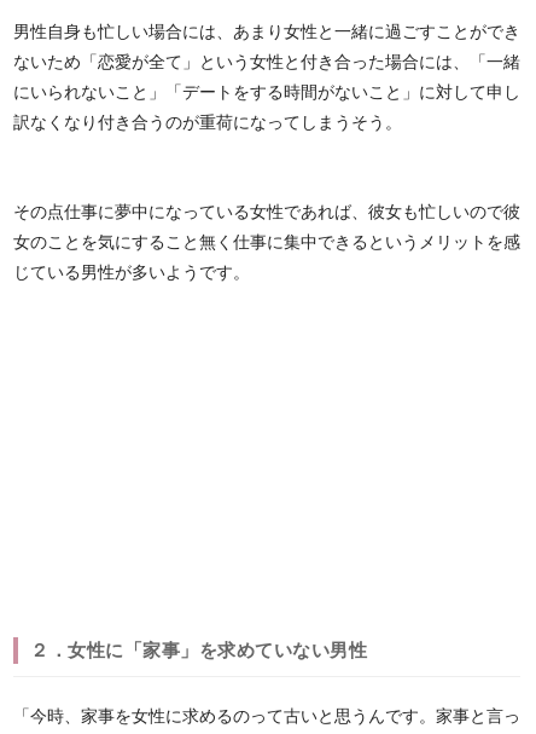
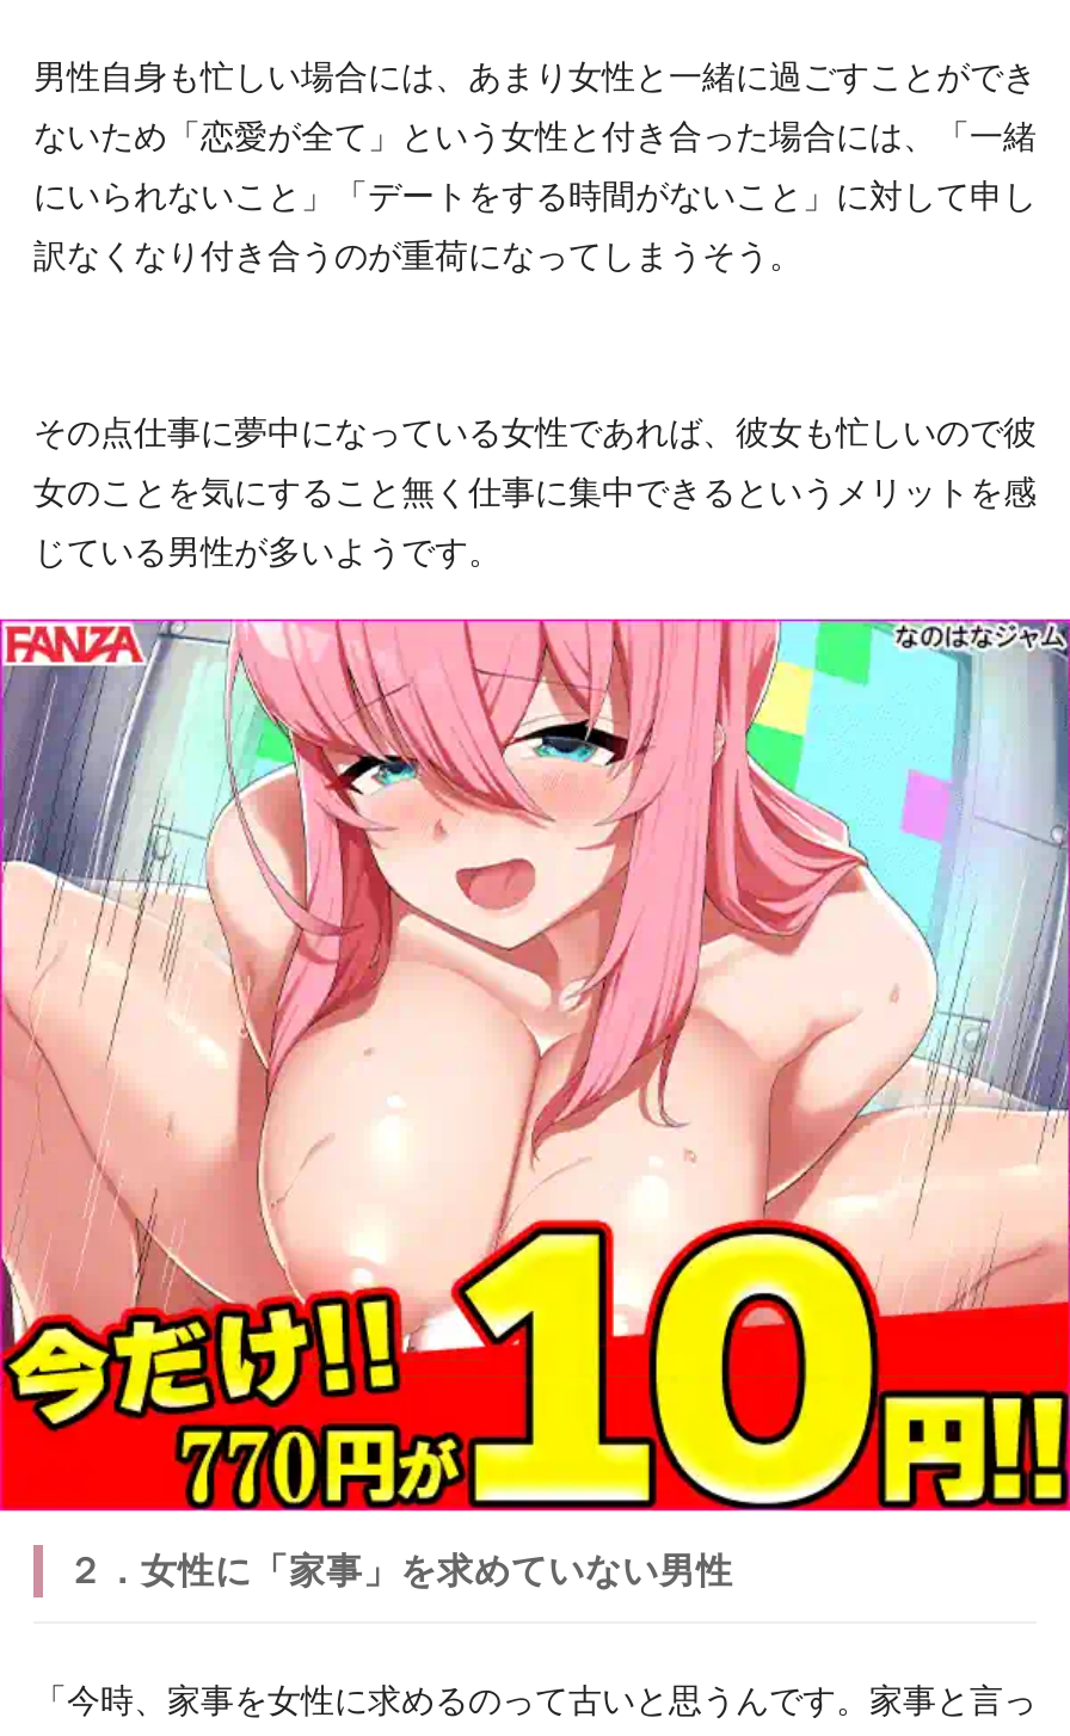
+ [image]
